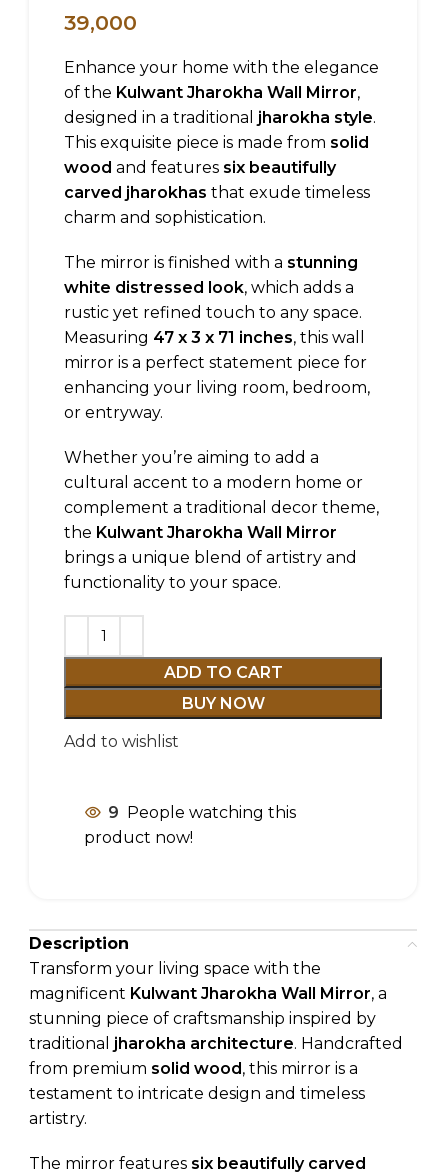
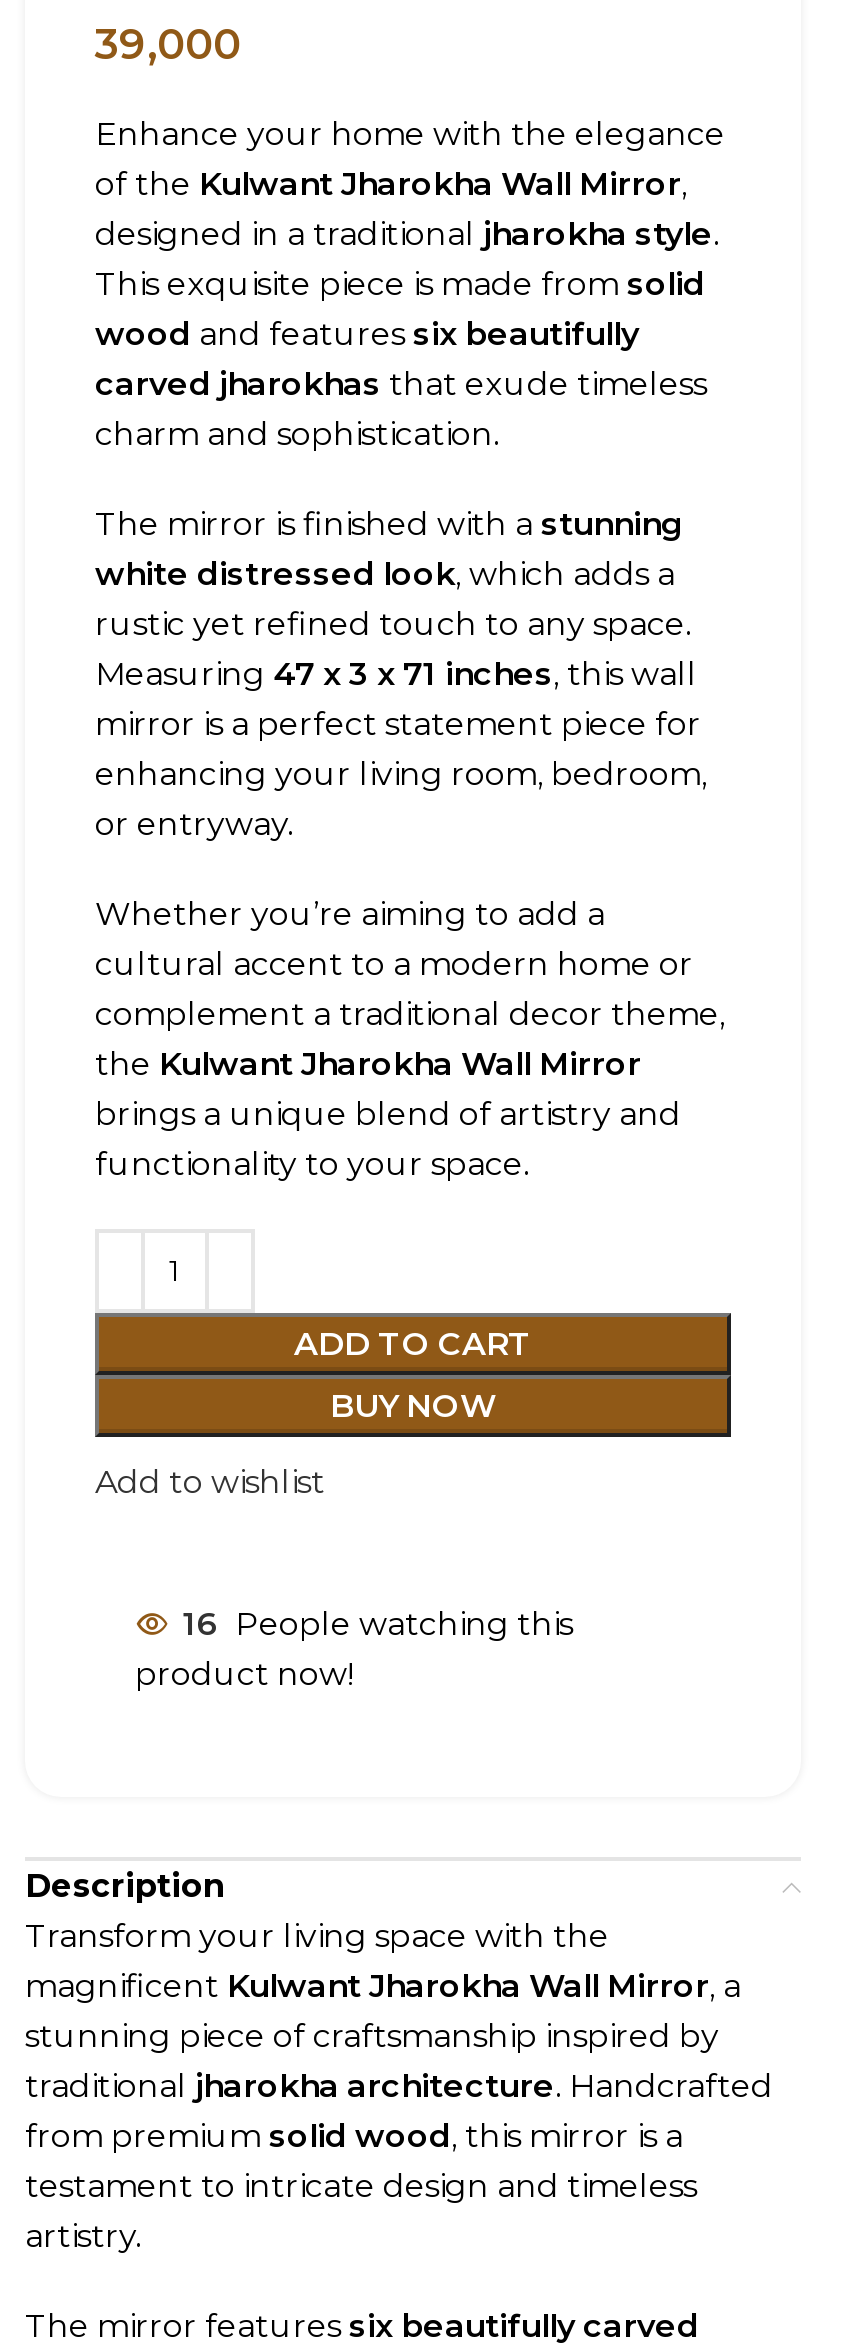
- 9 People watching this
+ 16 People watching this
